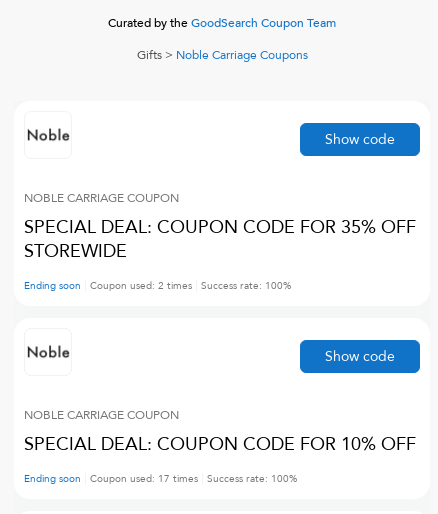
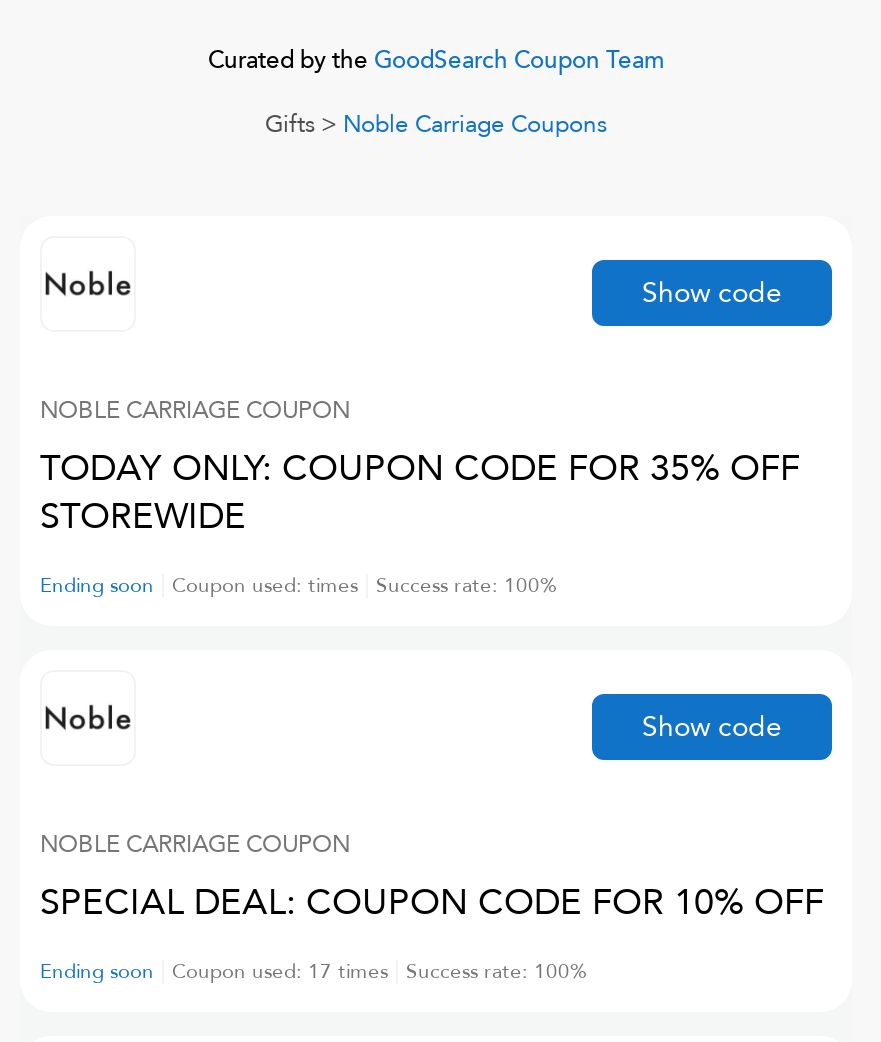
- SPECIAL DEAL: COUPON CODE FOR 35% OFF
+ TODAY ONLY: COUPON CODE FOR 35% OFF

- Coupon used: 2 times
+ Coupon used: times
